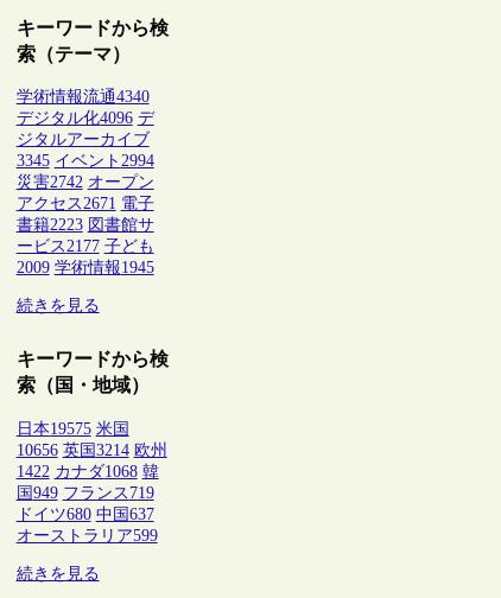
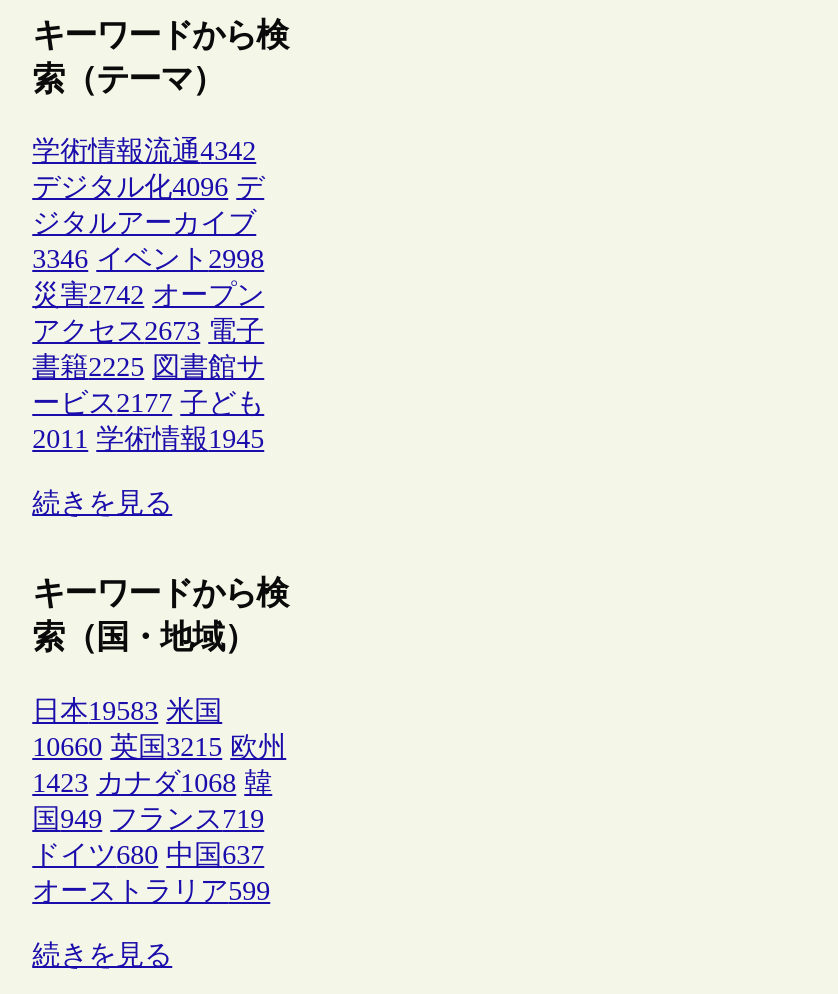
- 学術情報流通4340
+ 学術情報流通4342

- 3345 イベント2994
+ 3346 イベント2998

- アクセス2671 電子
+ アクセス2673 電子

- 書籍2223 図書館サ
+ 書籍2225 図書館サ

- 2009 学術情報1945
+ 2011 学術情報1945

- 日本19575 米国
+ 日本19583 米国

- 10656 英国3214 欧州
+ 10660 英国3215 欧州

- 1422 カナダ1068 韓
+ 1423 カナダ1068 韓
